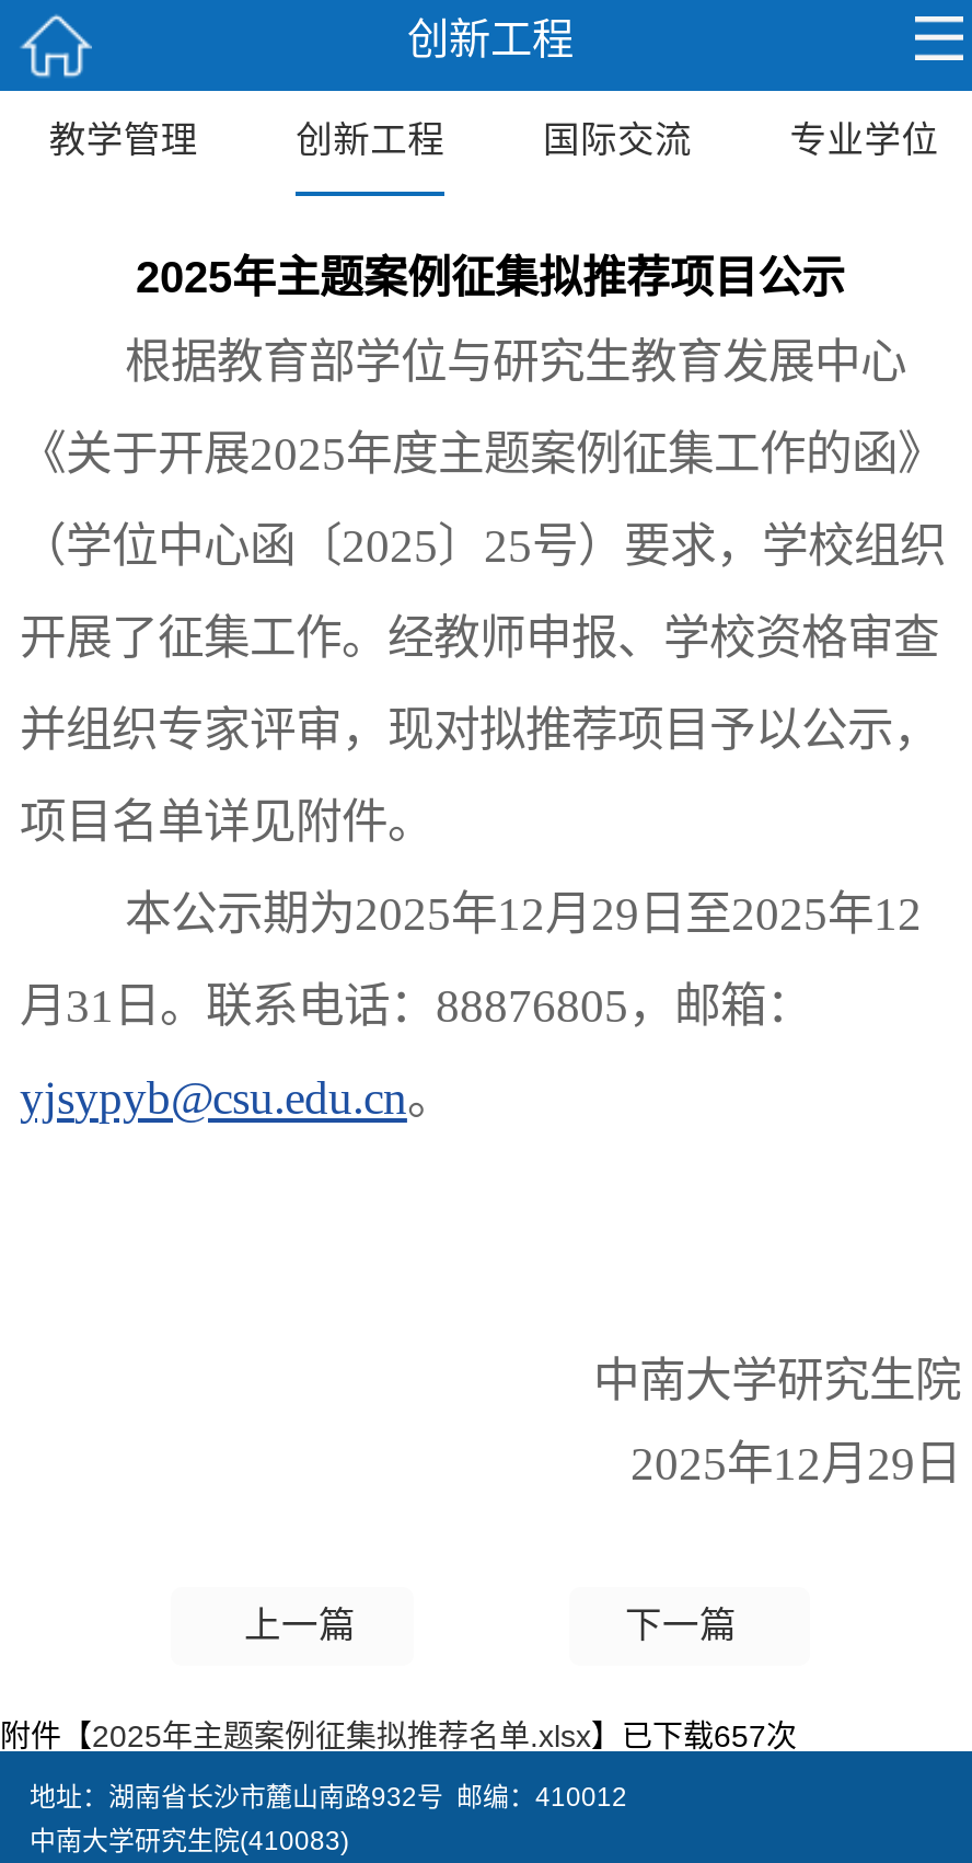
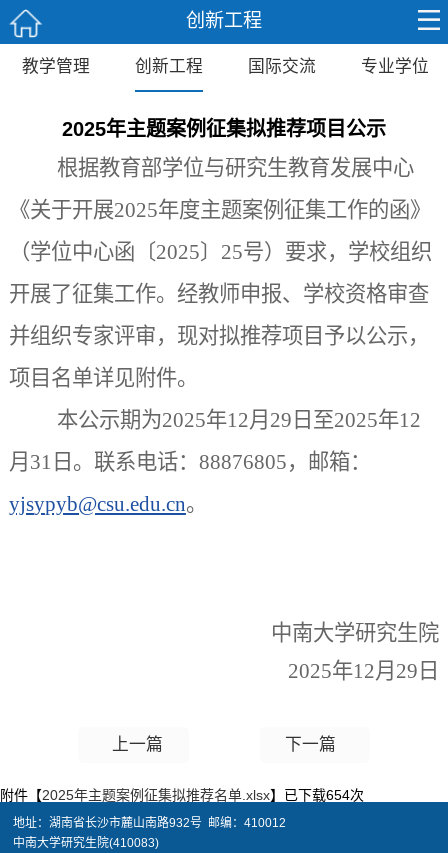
- 附件【2025年主题案例征集拟推荐名单.xlsx】已下载657次
+ 附件【2025年主题案例征集拟推荐名单.xlsx】已下载654次
